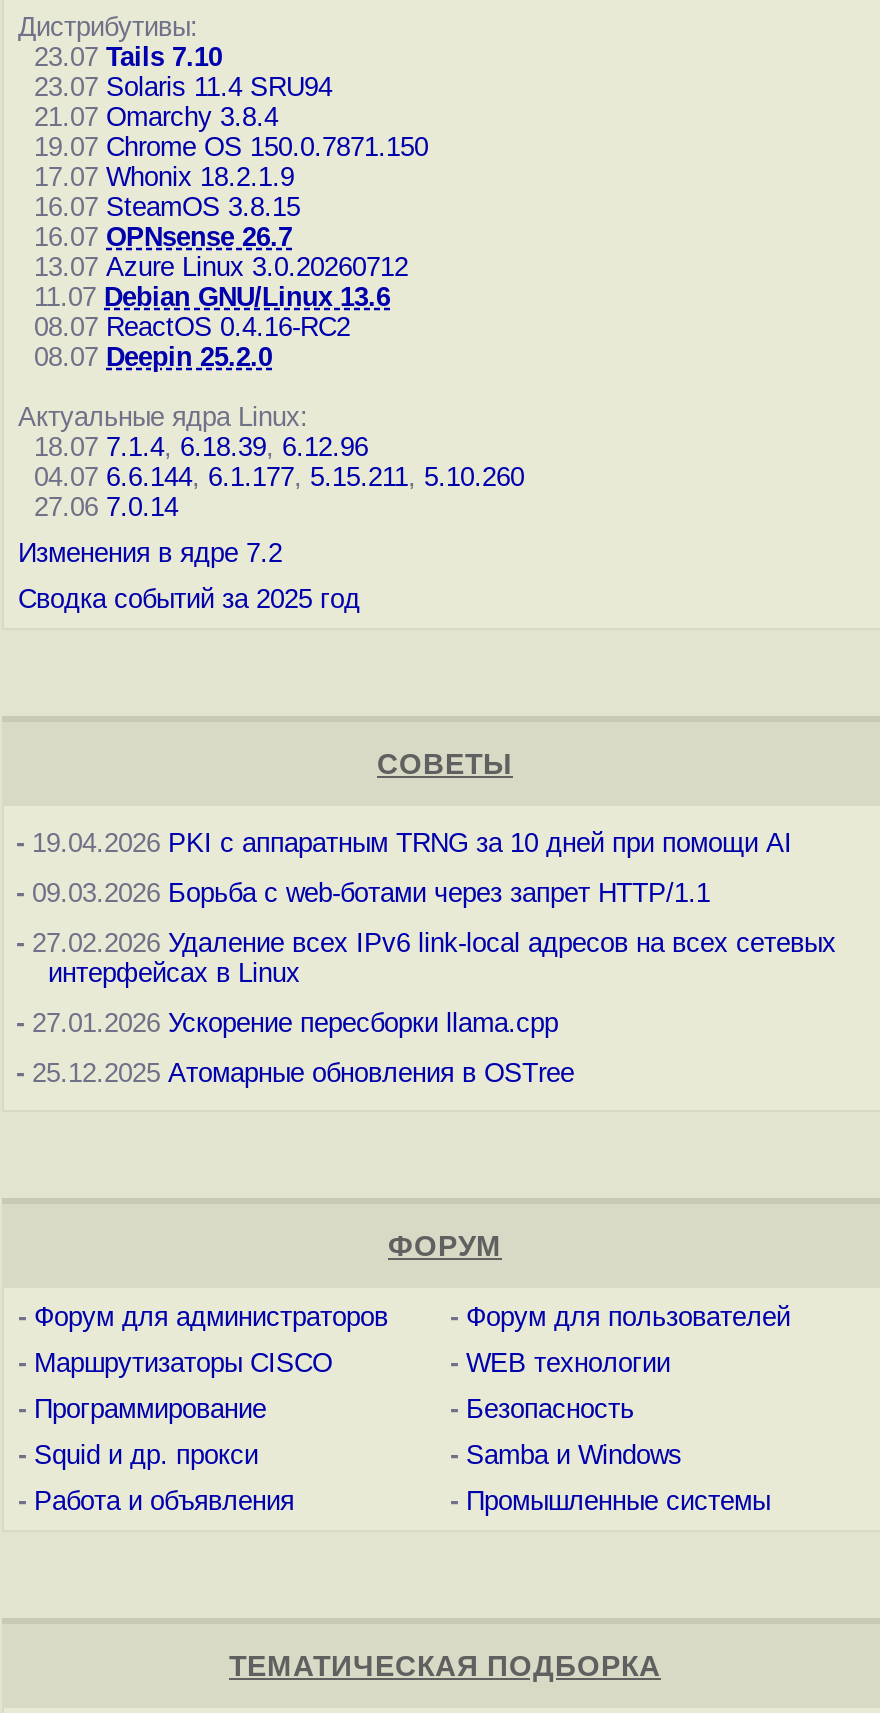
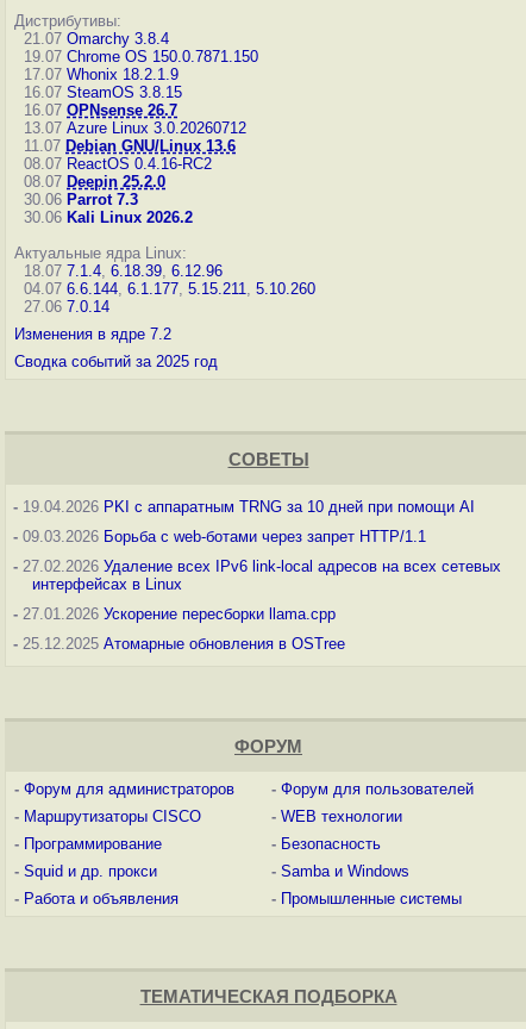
- 23.07 Tails 7.10
- 23.07 Solaris 11.4 SRU94

moved up: 21.07 Omarchy 3.8.4 | 19.07 Chrome OS 150.0.7871.150 | 17.07 Whonix 18.2.1.9 | ... | 08.07 ReactOS 0.4.16-RC2 | 08.07 Deepin 25.2.0

+ 30.06 Parrot 7.3
+ 30.06 Kali Linux 2026.2
